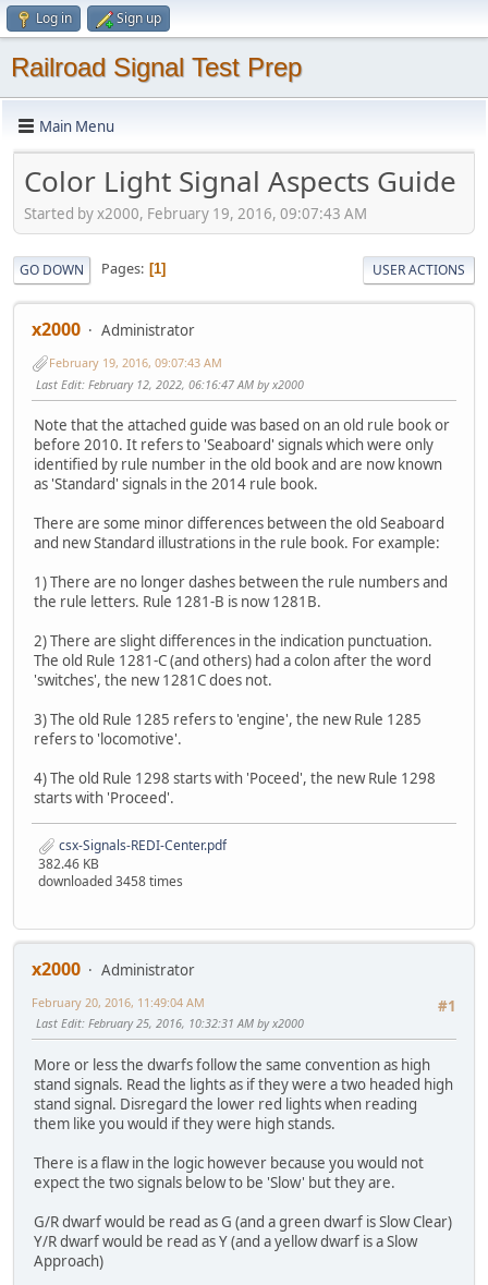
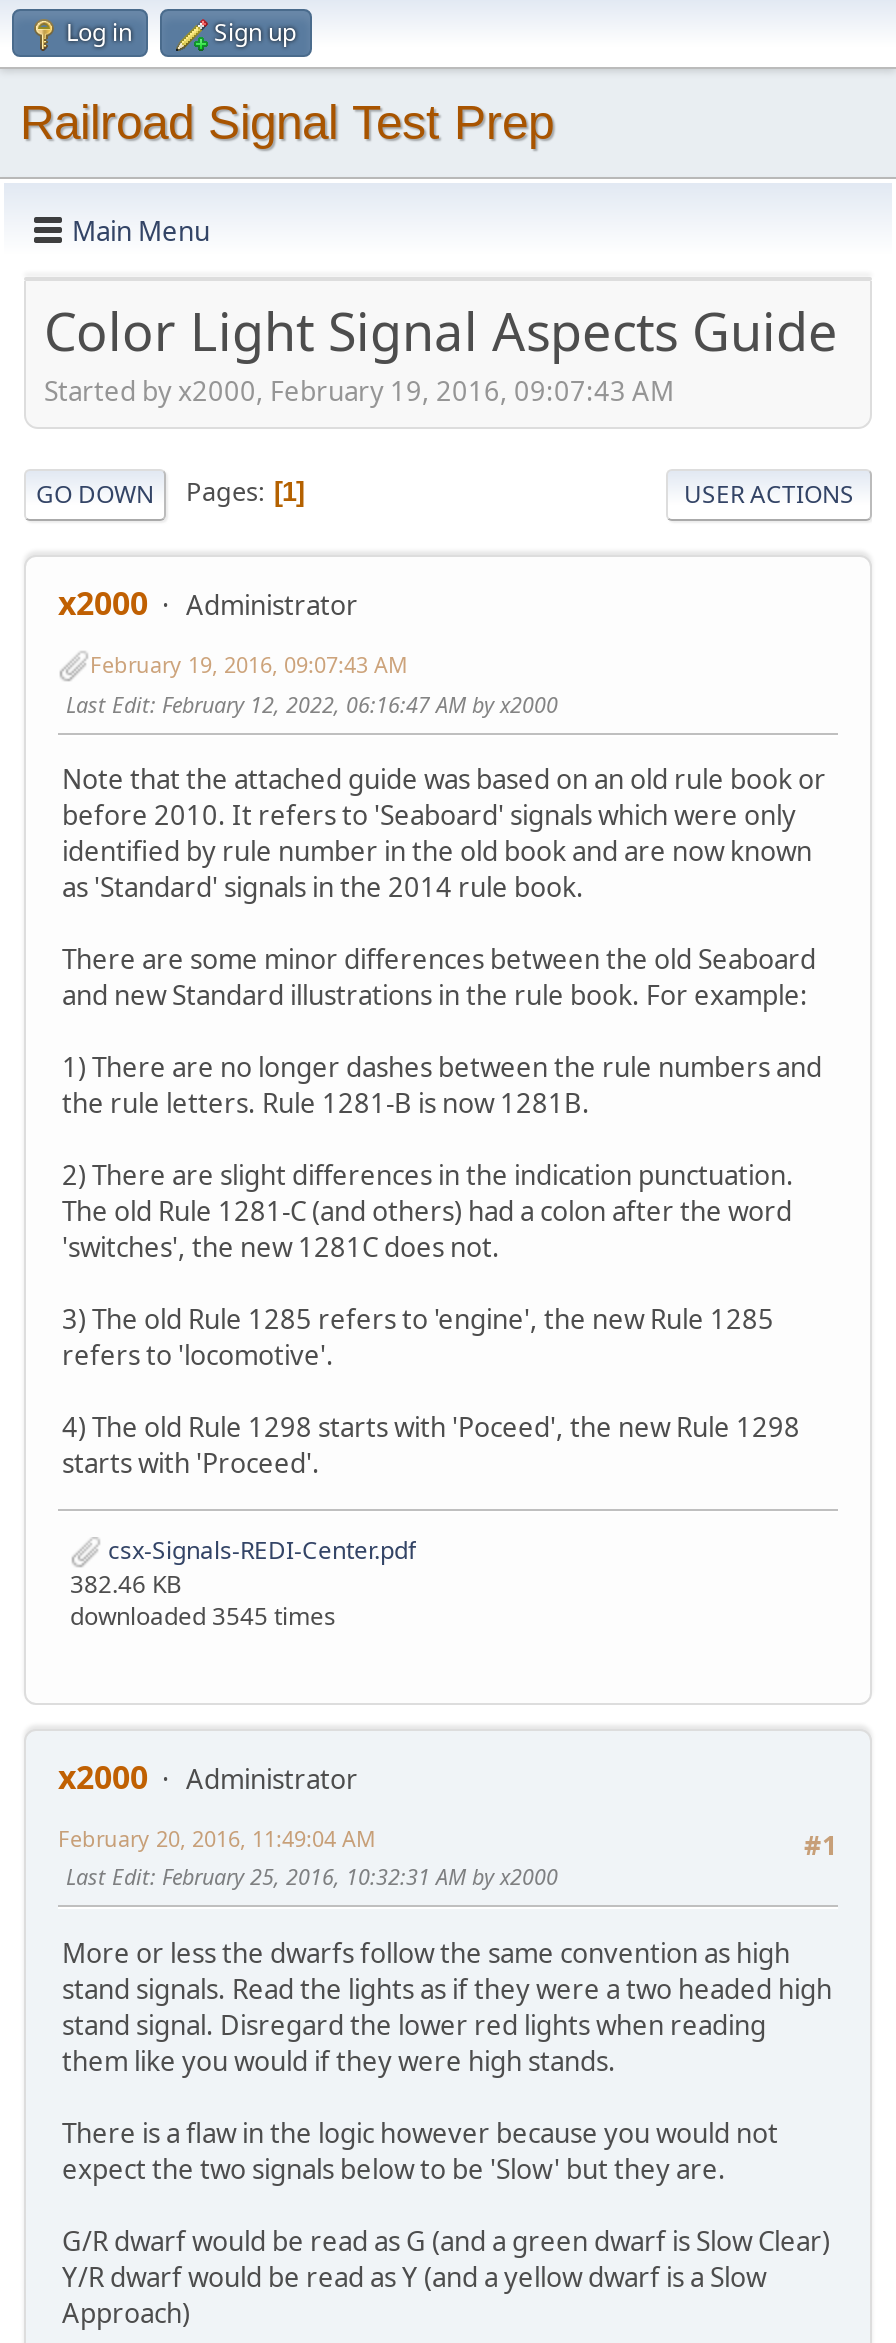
- downloaded 3458 times
+ downloaded 3545 times
